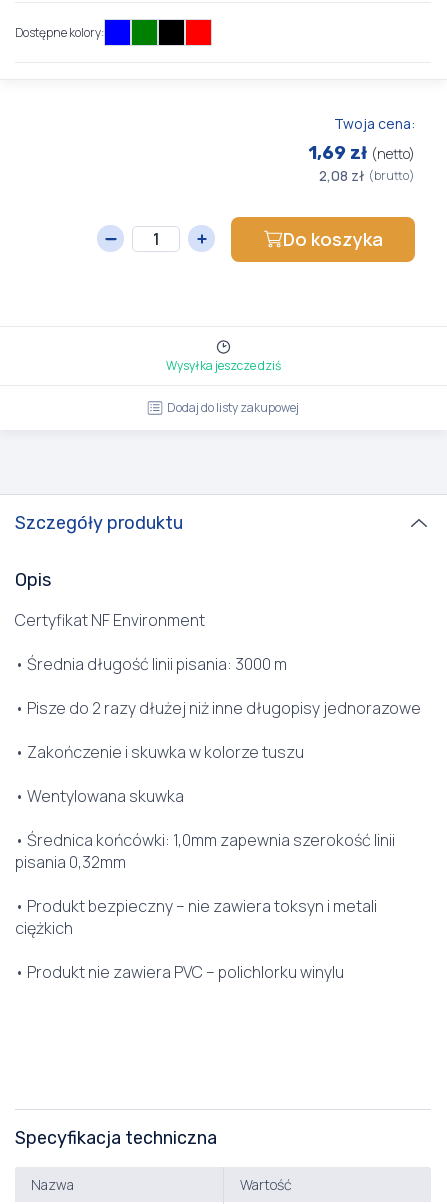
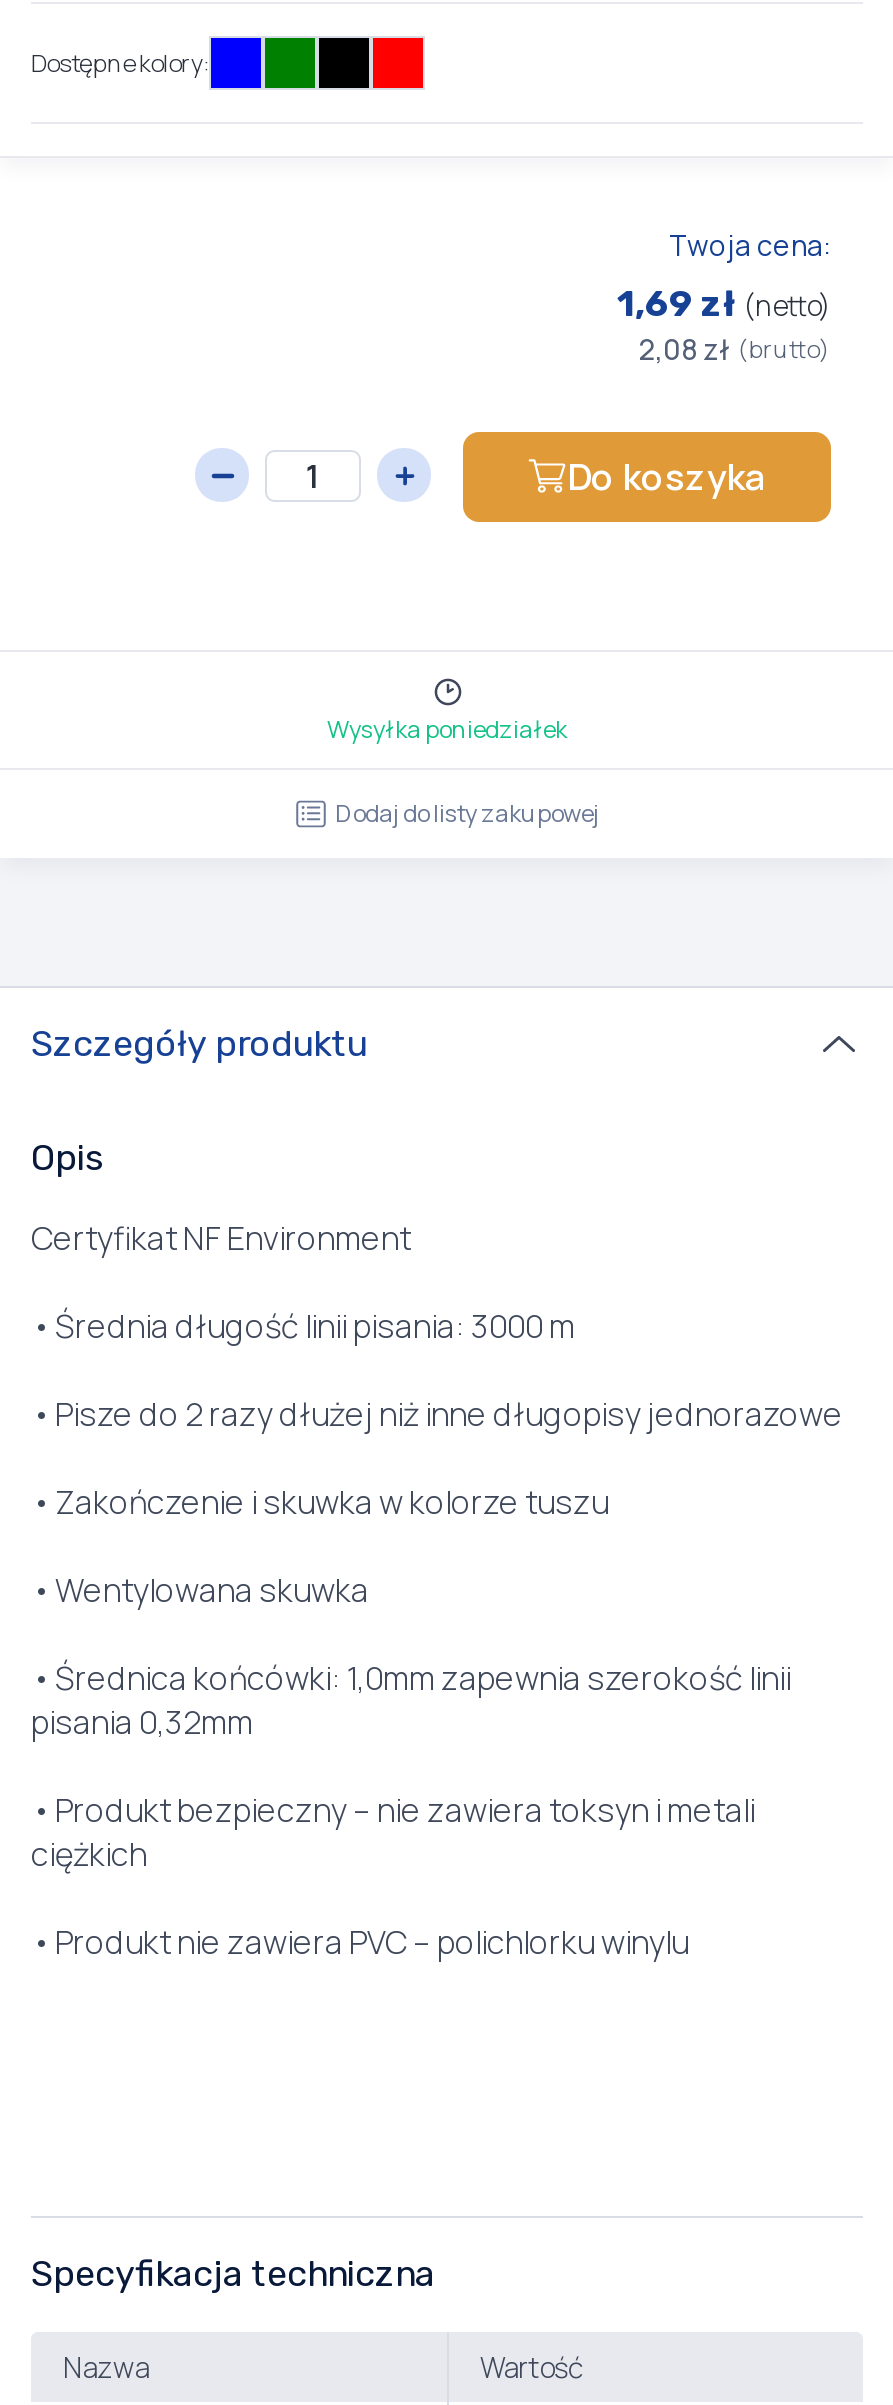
- Wysyłka jeszcze dziś
+ Wysyłka poniedziałek
